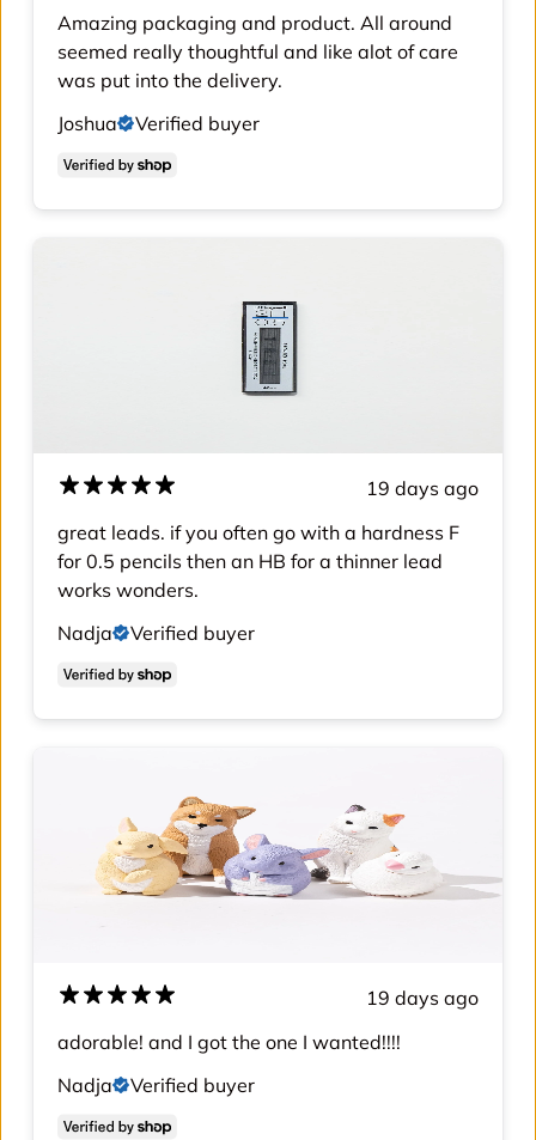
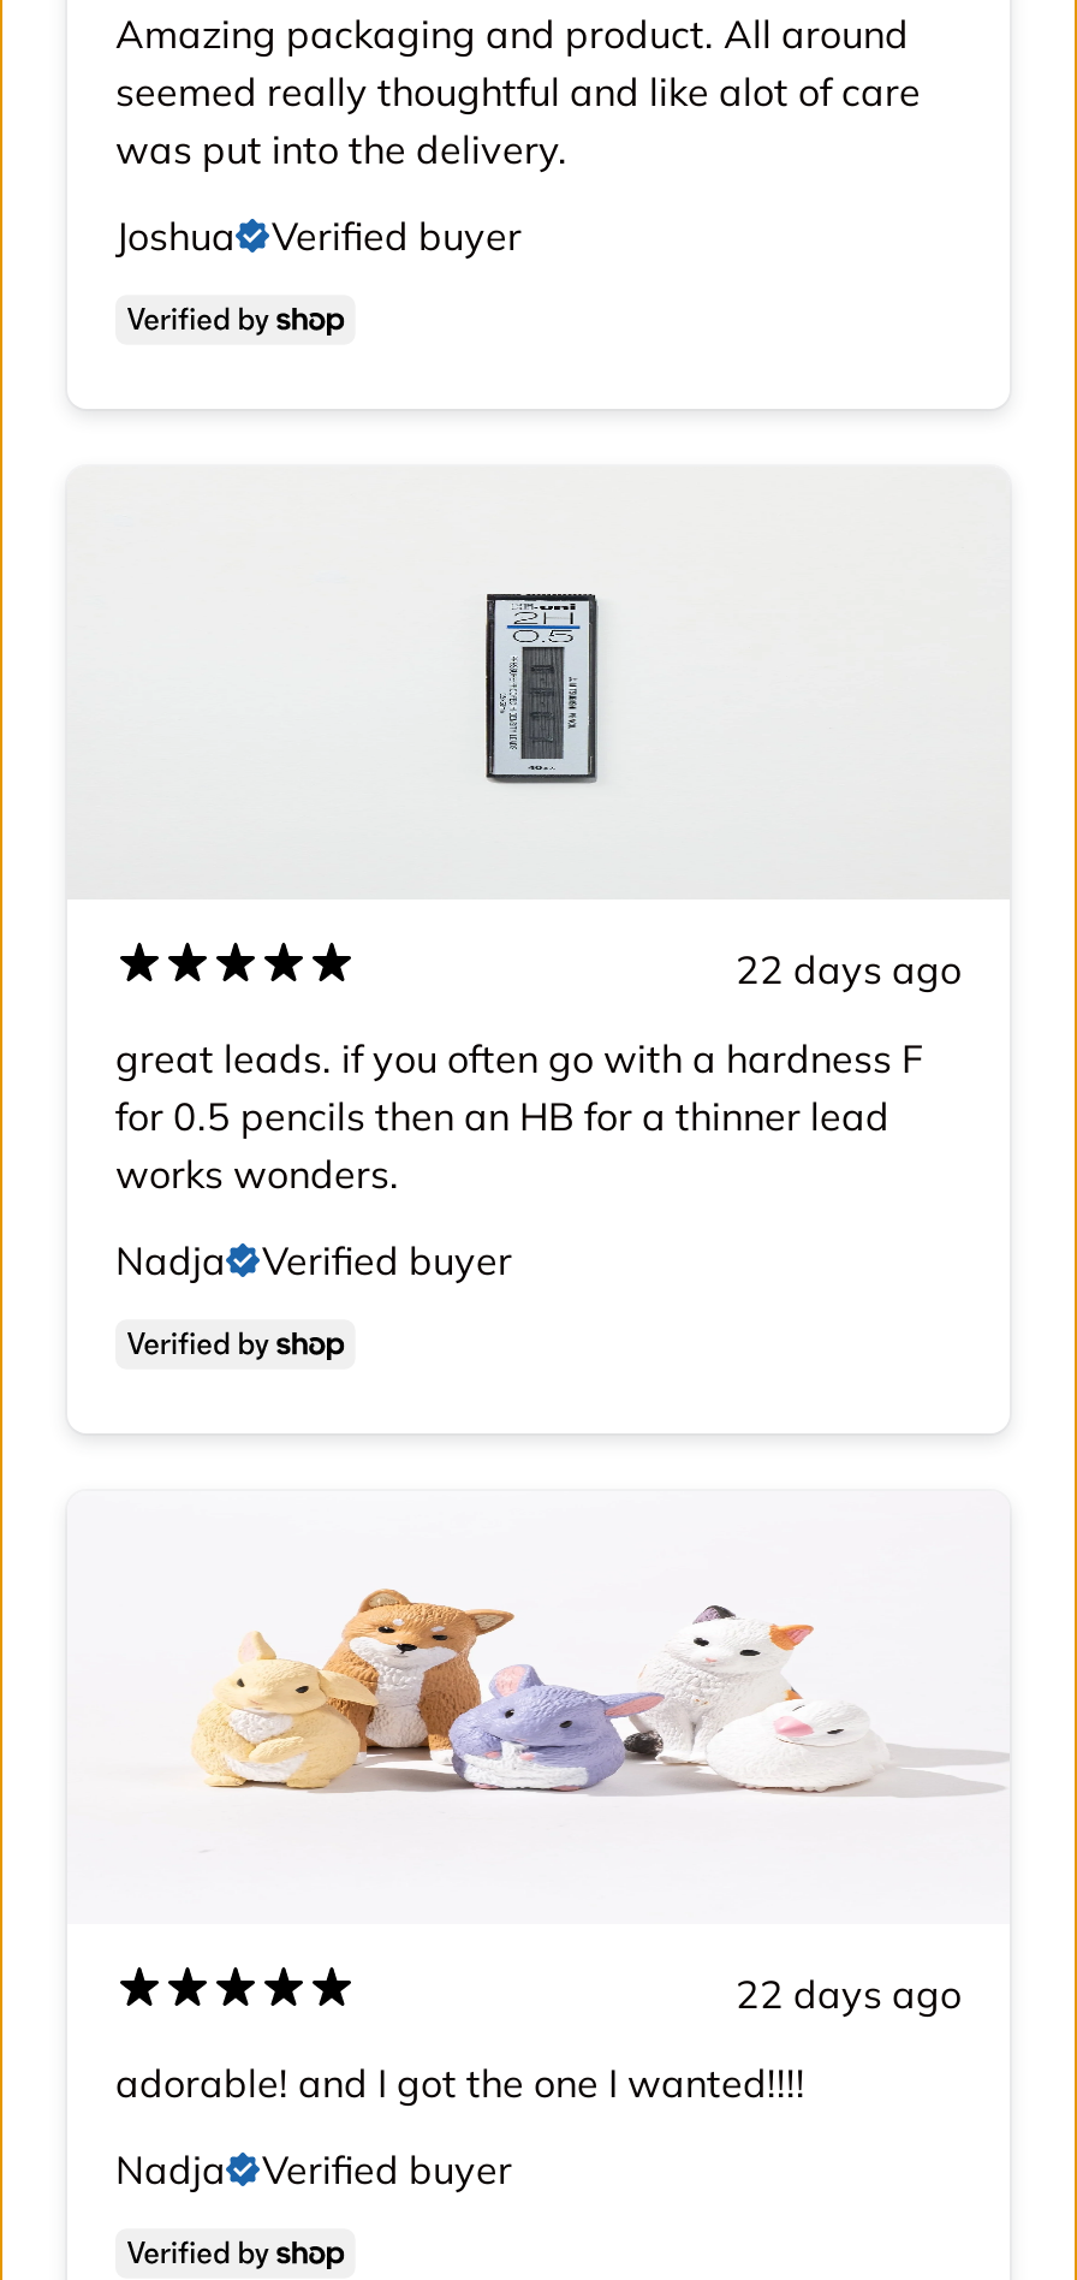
- 19 days ago
+ 22 days ago

- 19 days ago
+ 22 days ago
